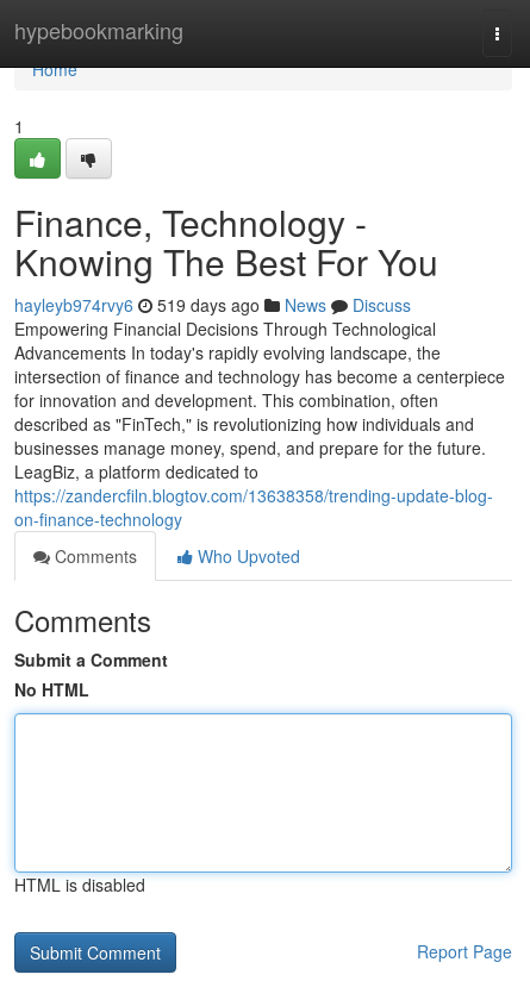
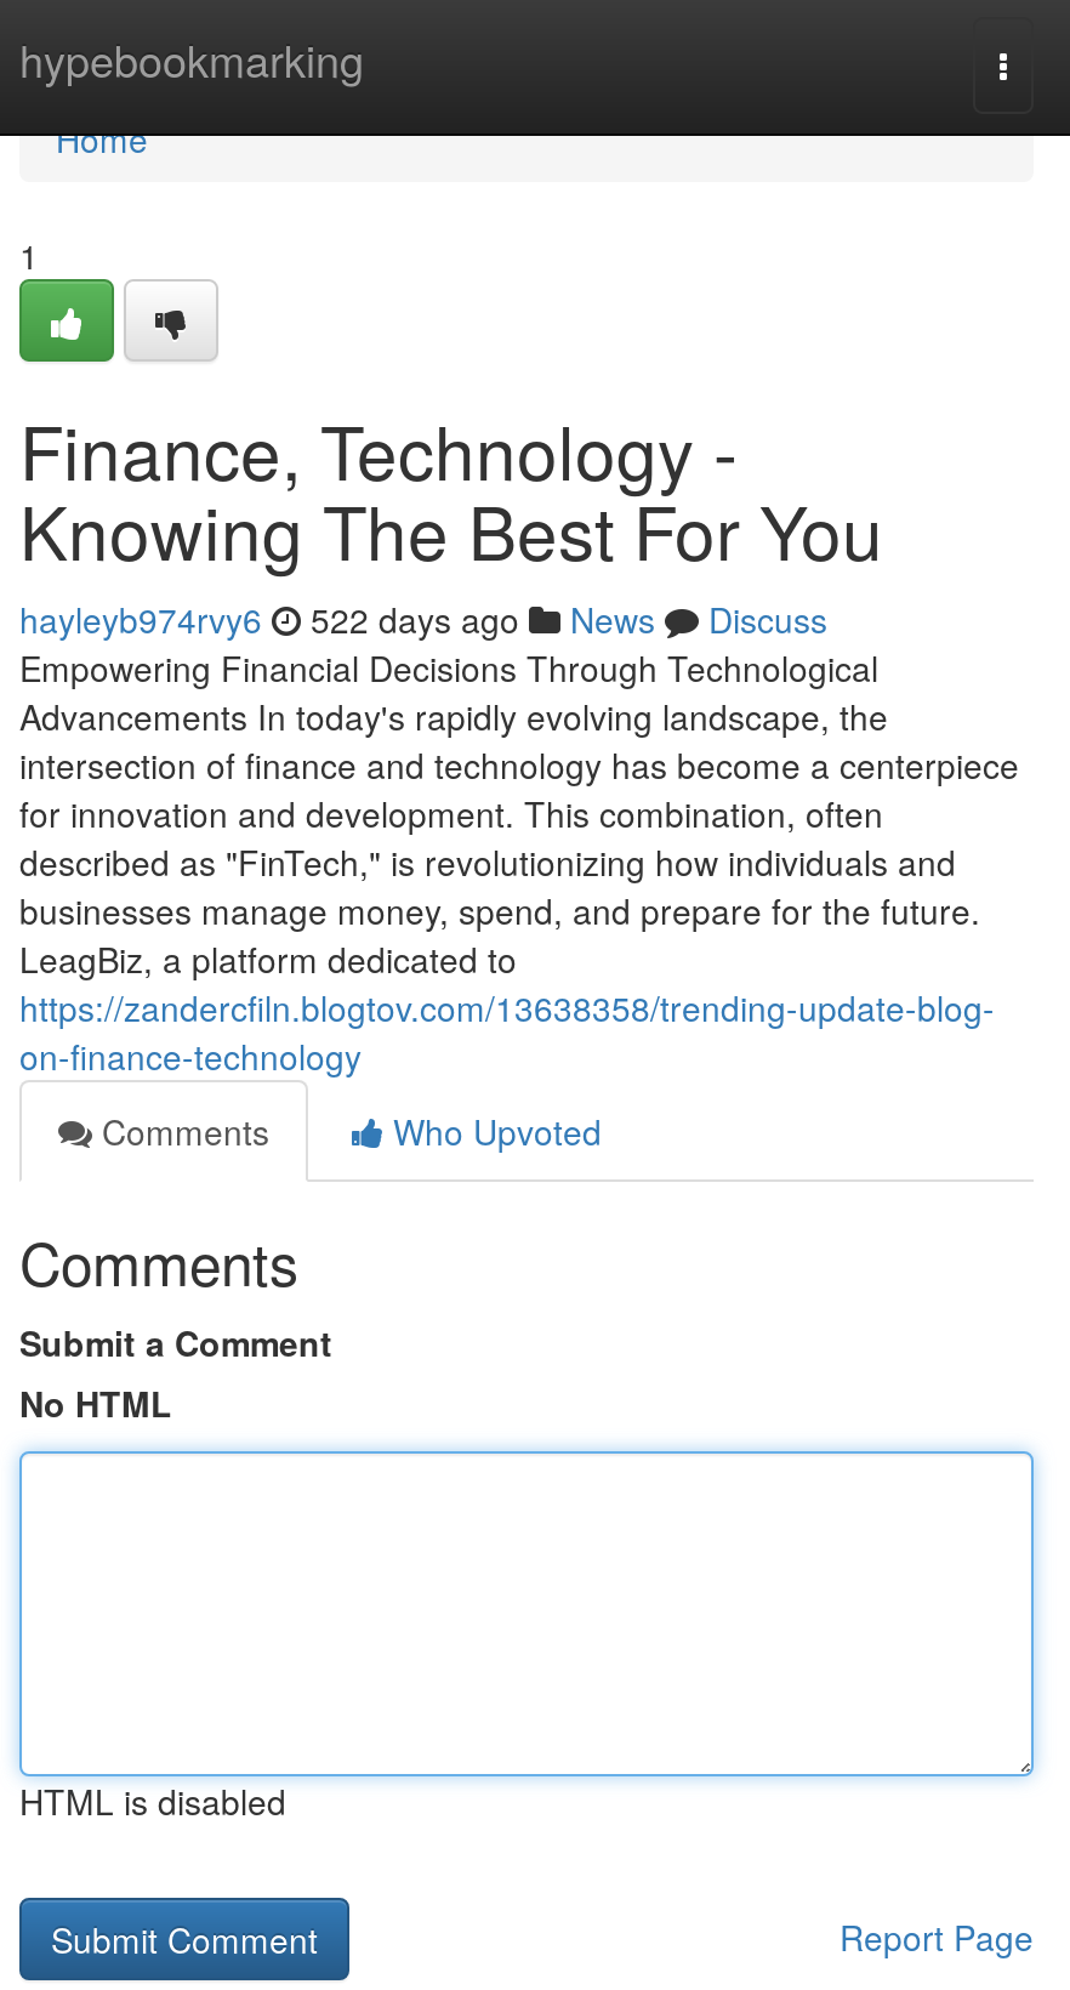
- hayleyb974rvy6 519 days ago News Discuss
+ hayleyb974rvy6 522 days ago News Discuss
